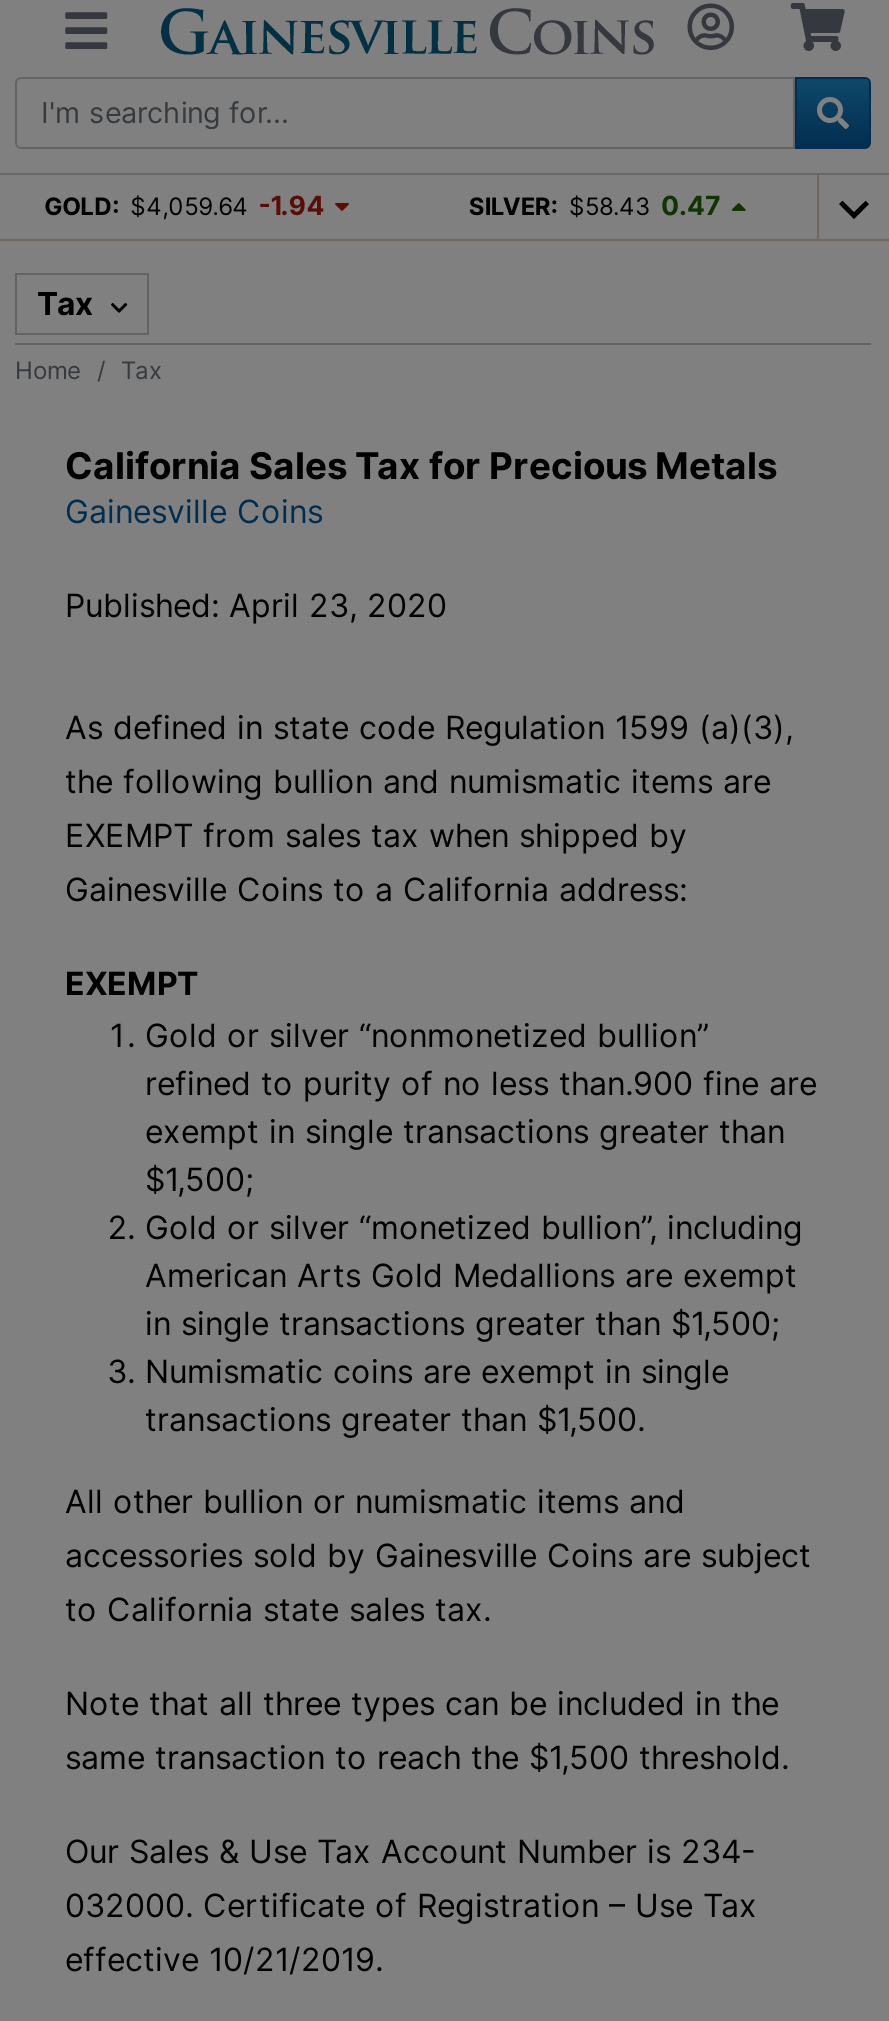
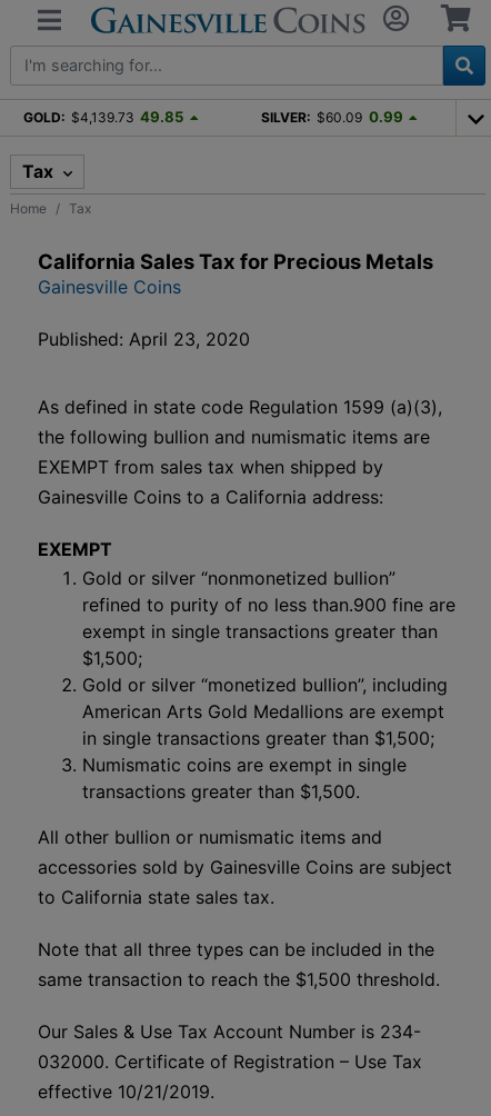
- GOLD: $4,059.64 -1.94
+ GOLD: $4,139.73 49.85

- SILVER: $58.43 0.47
+ SILVER: $60.09 0.99
